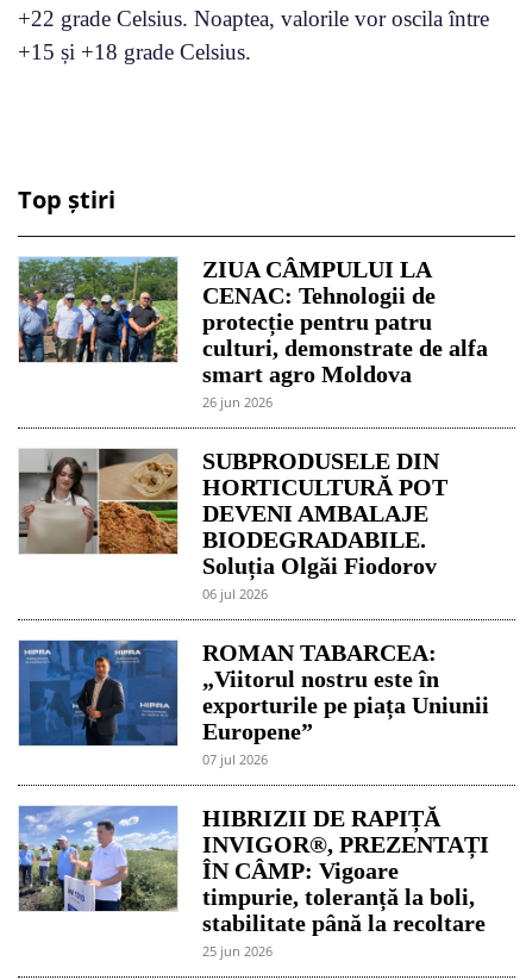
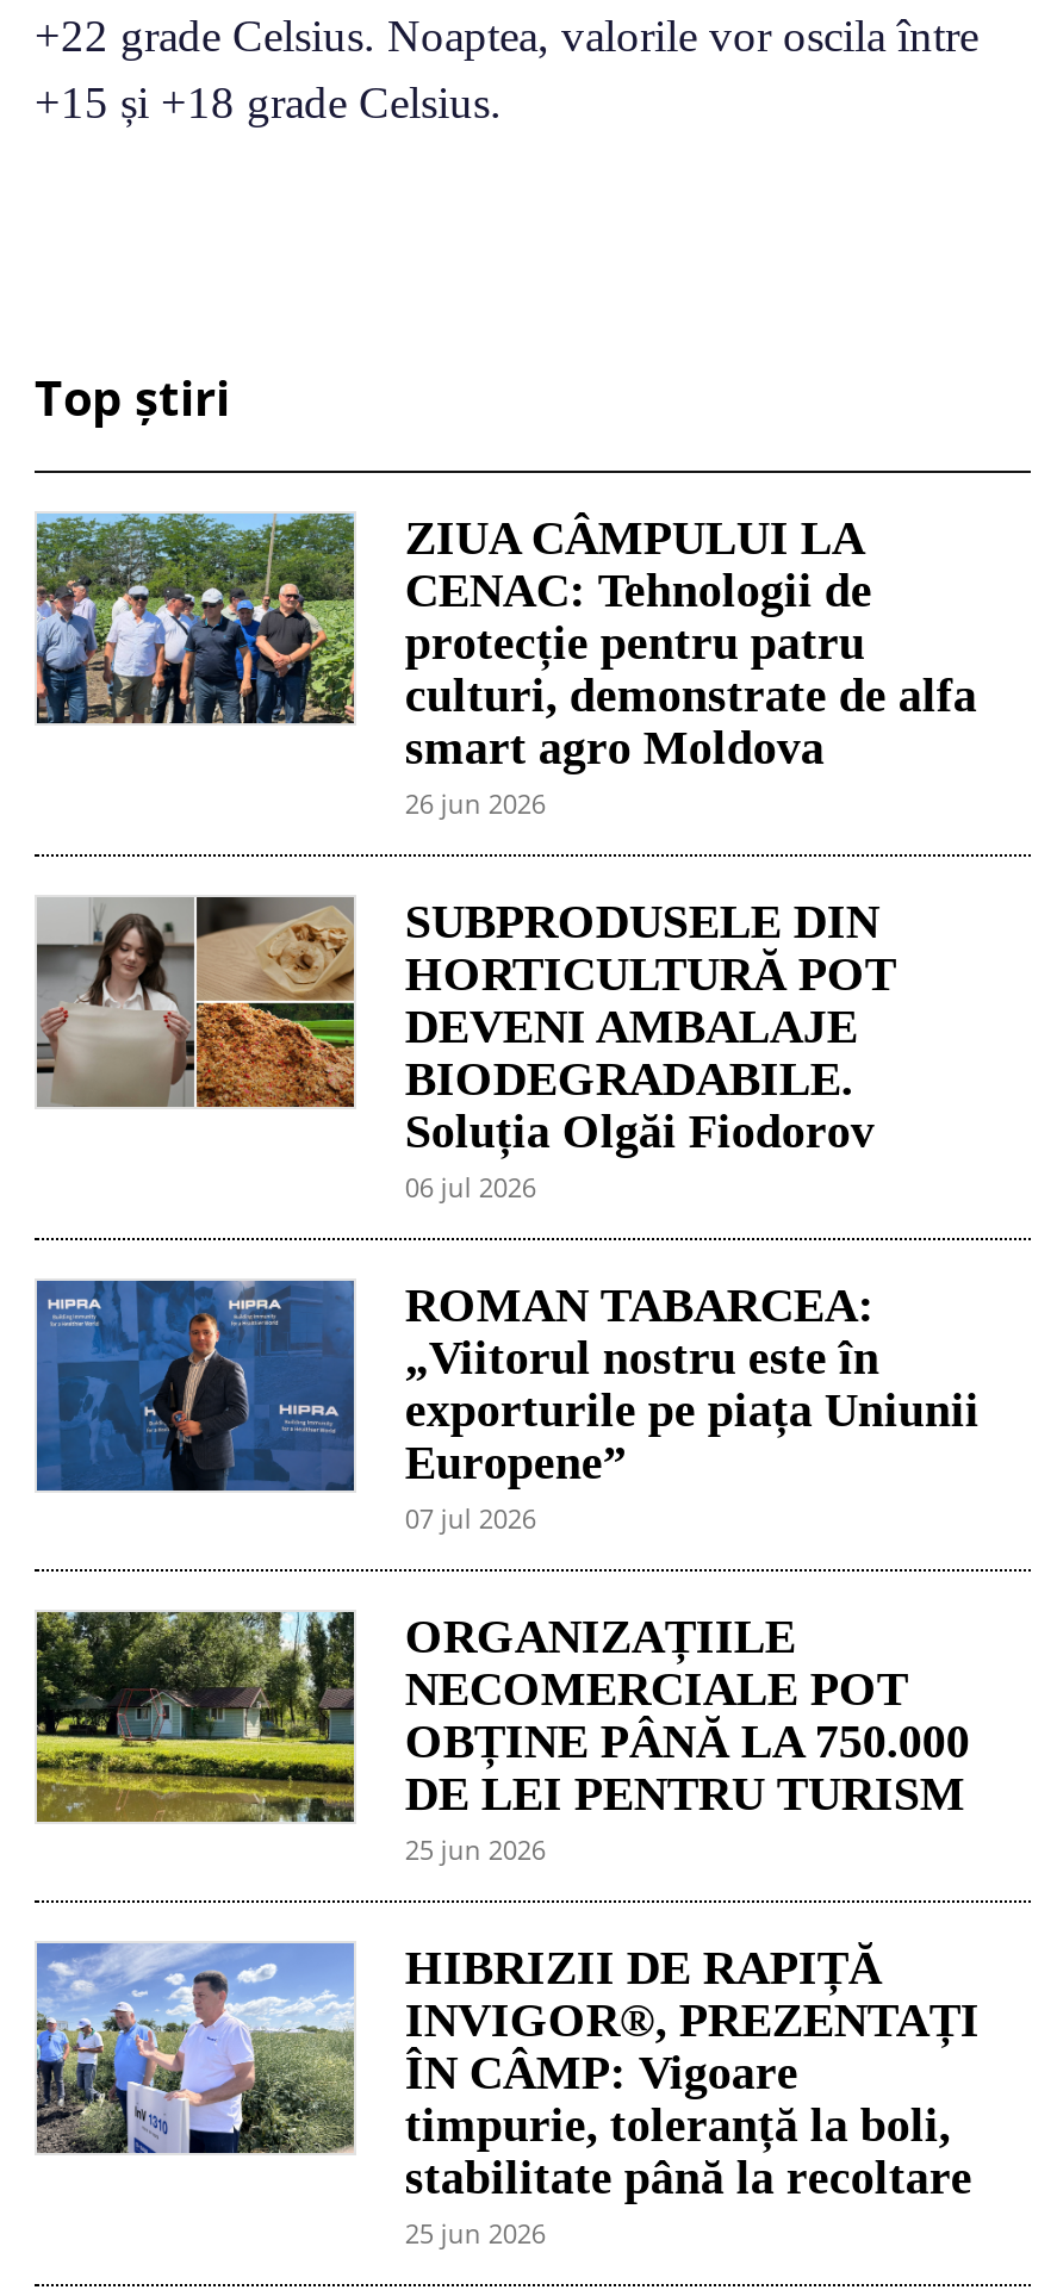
+ [image]
+ ORGANIZAȚIILE
+ NECOMERCIALE POT
+ OBȚINE PÂNĂ LA 750.000
+ DE LEI PENTRU TURISM
+ 25 jun 2026
